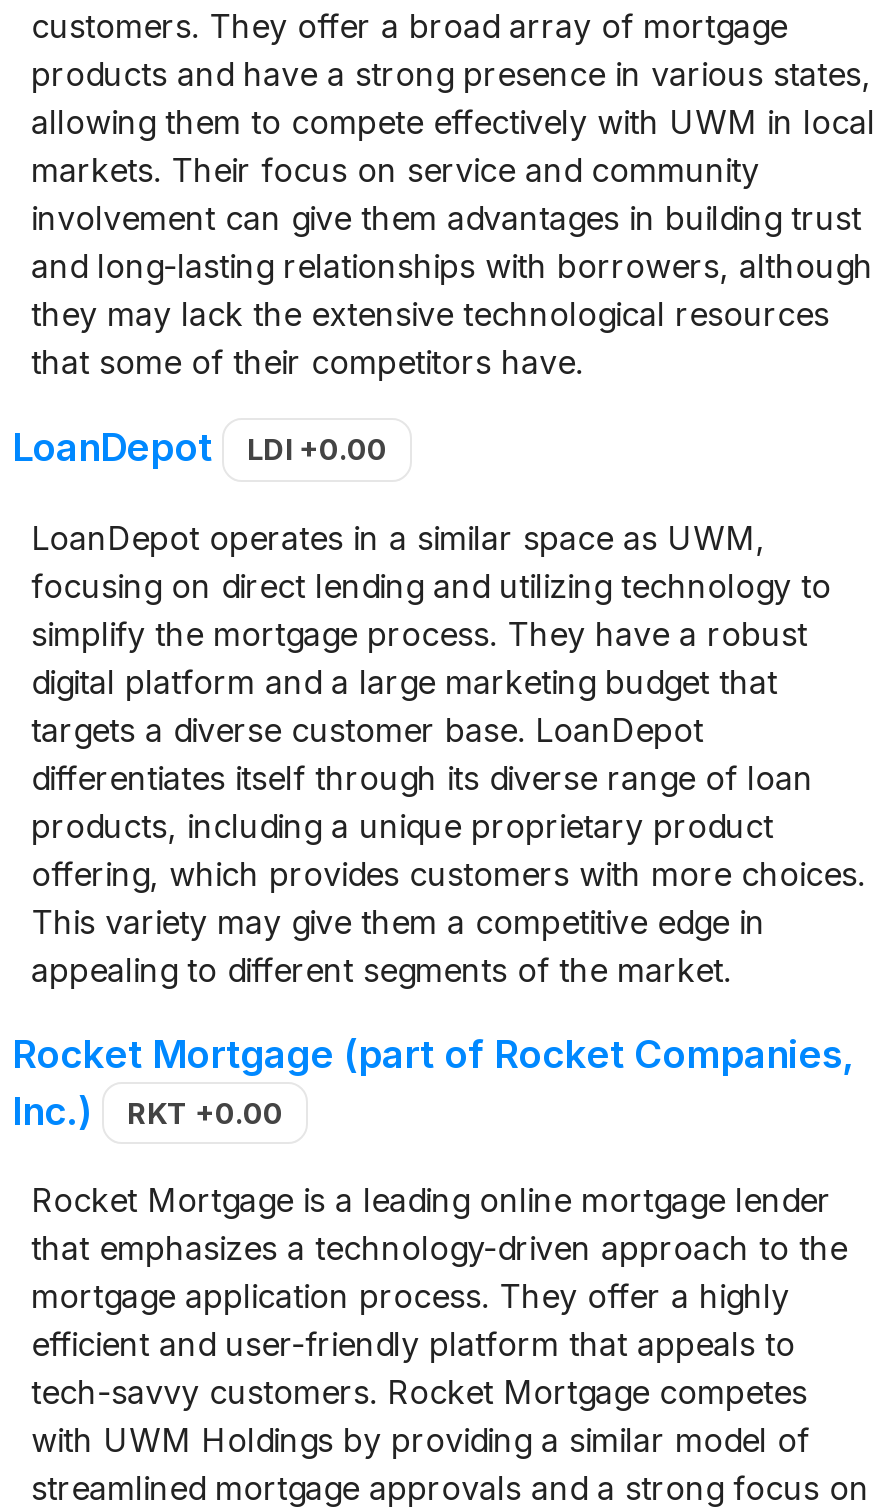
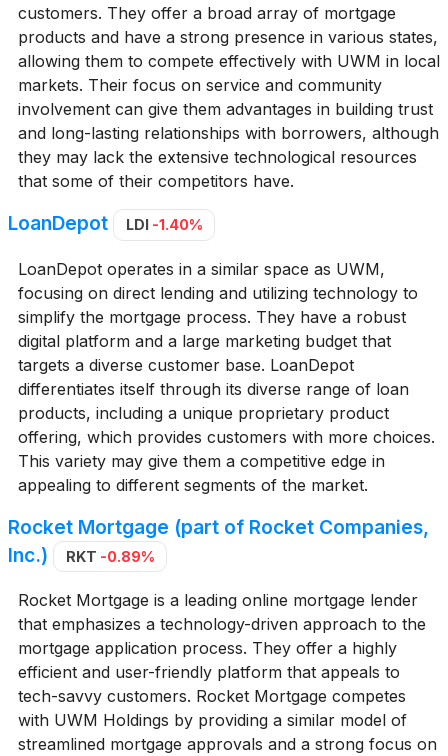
- LoanDepot LDI +0.00
+ LoanDepot LDI -1.40%

- Inc.) RKT +0.00
+ Inc.) RKT -0.89%
